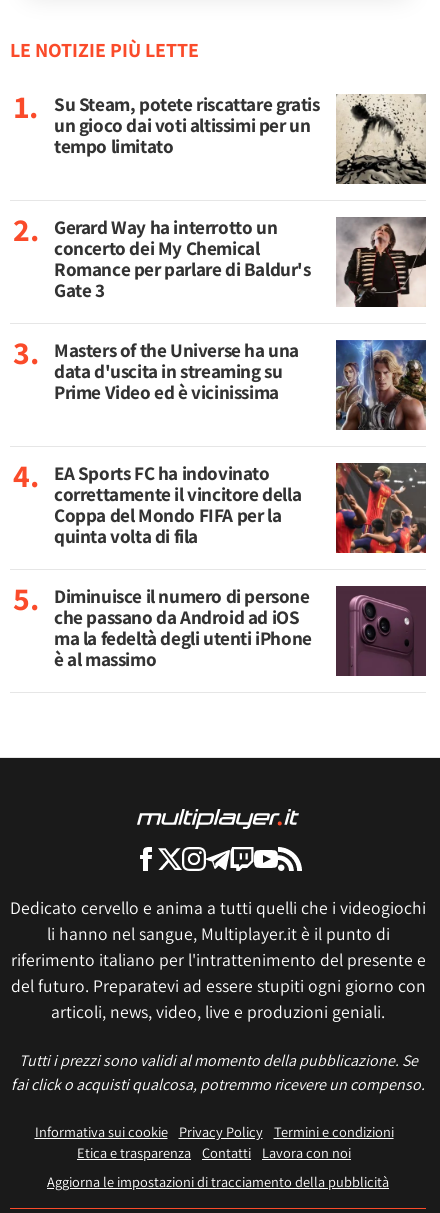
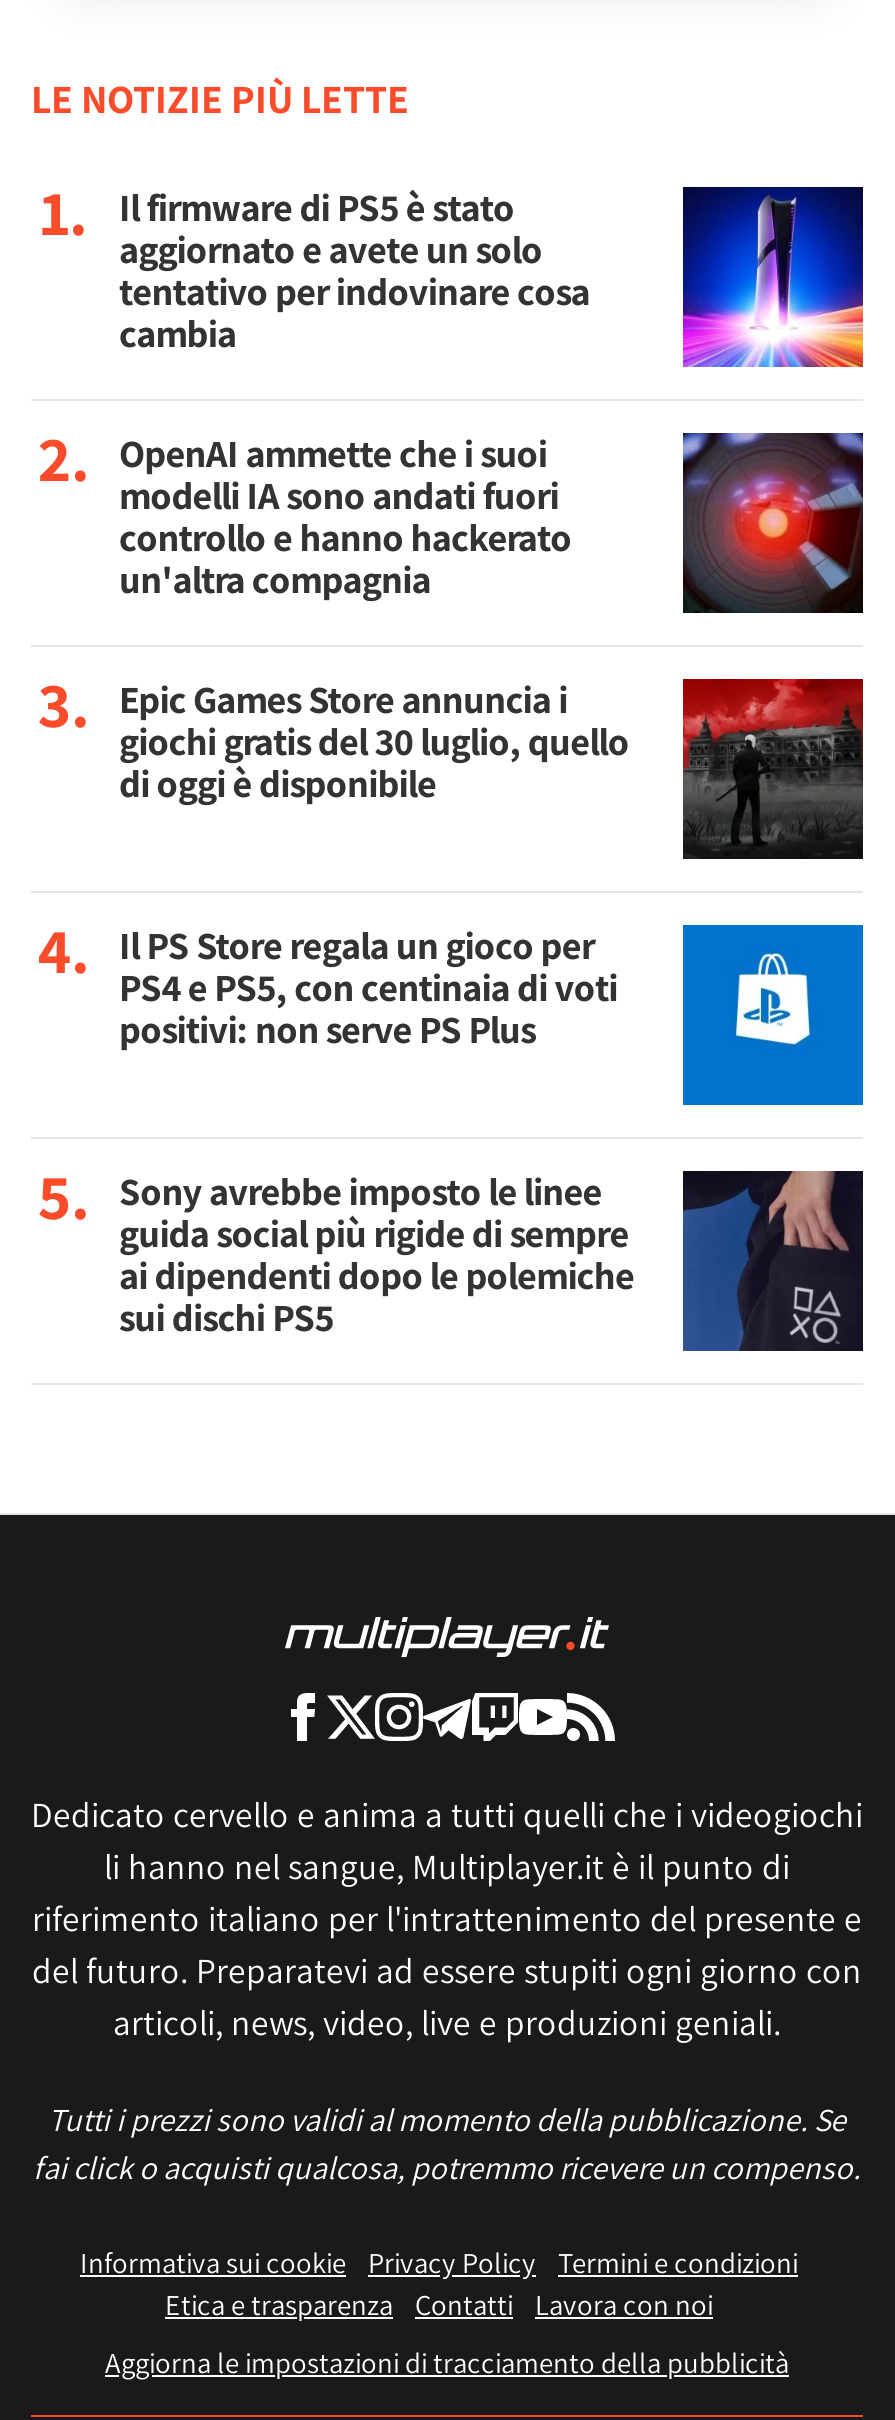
- Su Steam, potete riscattare gratis
- un gioco dai voti altissimi per un
- tempo limitato
+ Il firmware di PS5 è stato
+ aggiornato e avete un solo
+ tentativo per indovinare cosa
+ cambia

- [image]
+ [image]

- Gerard Way ha interrotto un
- concerto dei My Chemical
- Romance per parlare di Baldur's
- Gate 3
+ OpenAI ammette che i suoi
+ modelli IA sono andati fuori
+ controllo e hanno hackerato
+ un'altra compagnia

- [image]
+ [image]

- [image]
- Masters of the Universe ha una
- data d'uscita in streaming su
- Prime Video ed è vicinissima
+ [image]
+ Epic Games Store annuncia i
+ giochi gratis del 30 luglio, quello
+ di oggi è disponibile

- [image]
- EA Sports FC ha indovinato
- correttamente il vincitore della
- Coppa del Mondo FIFA per la
- quinta volta di fila
+ [image]
+ Il PS Store regala un gioco per
+ PS4 e PS5, con centinaia di voti
+ positivi: non serve PS Plus

- [image]
- Diminuisce il numero di persone
- che passano da Android ad iOS
- ma la fedeltà degli utenti iPhone
- è al massimo
+ [image]
+ Sony avrebbe imposto le linee
+ guida social più rigide di sempre
+ ai dipendenti dopo le polemiche
+ sui dischi PS5
